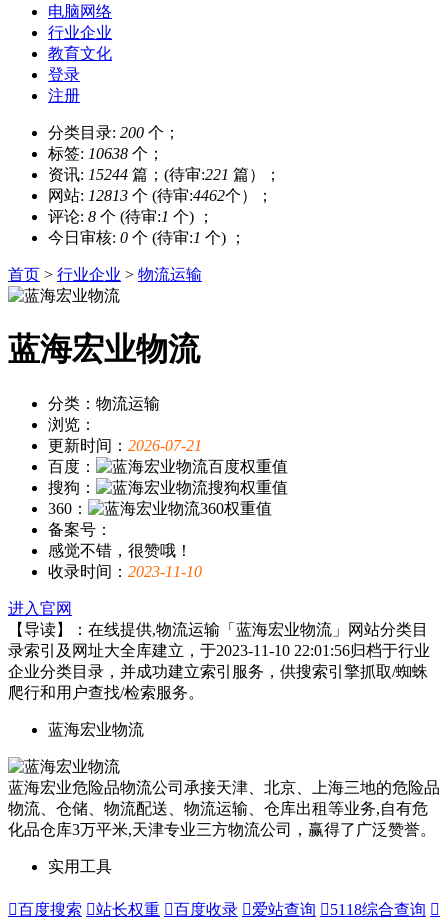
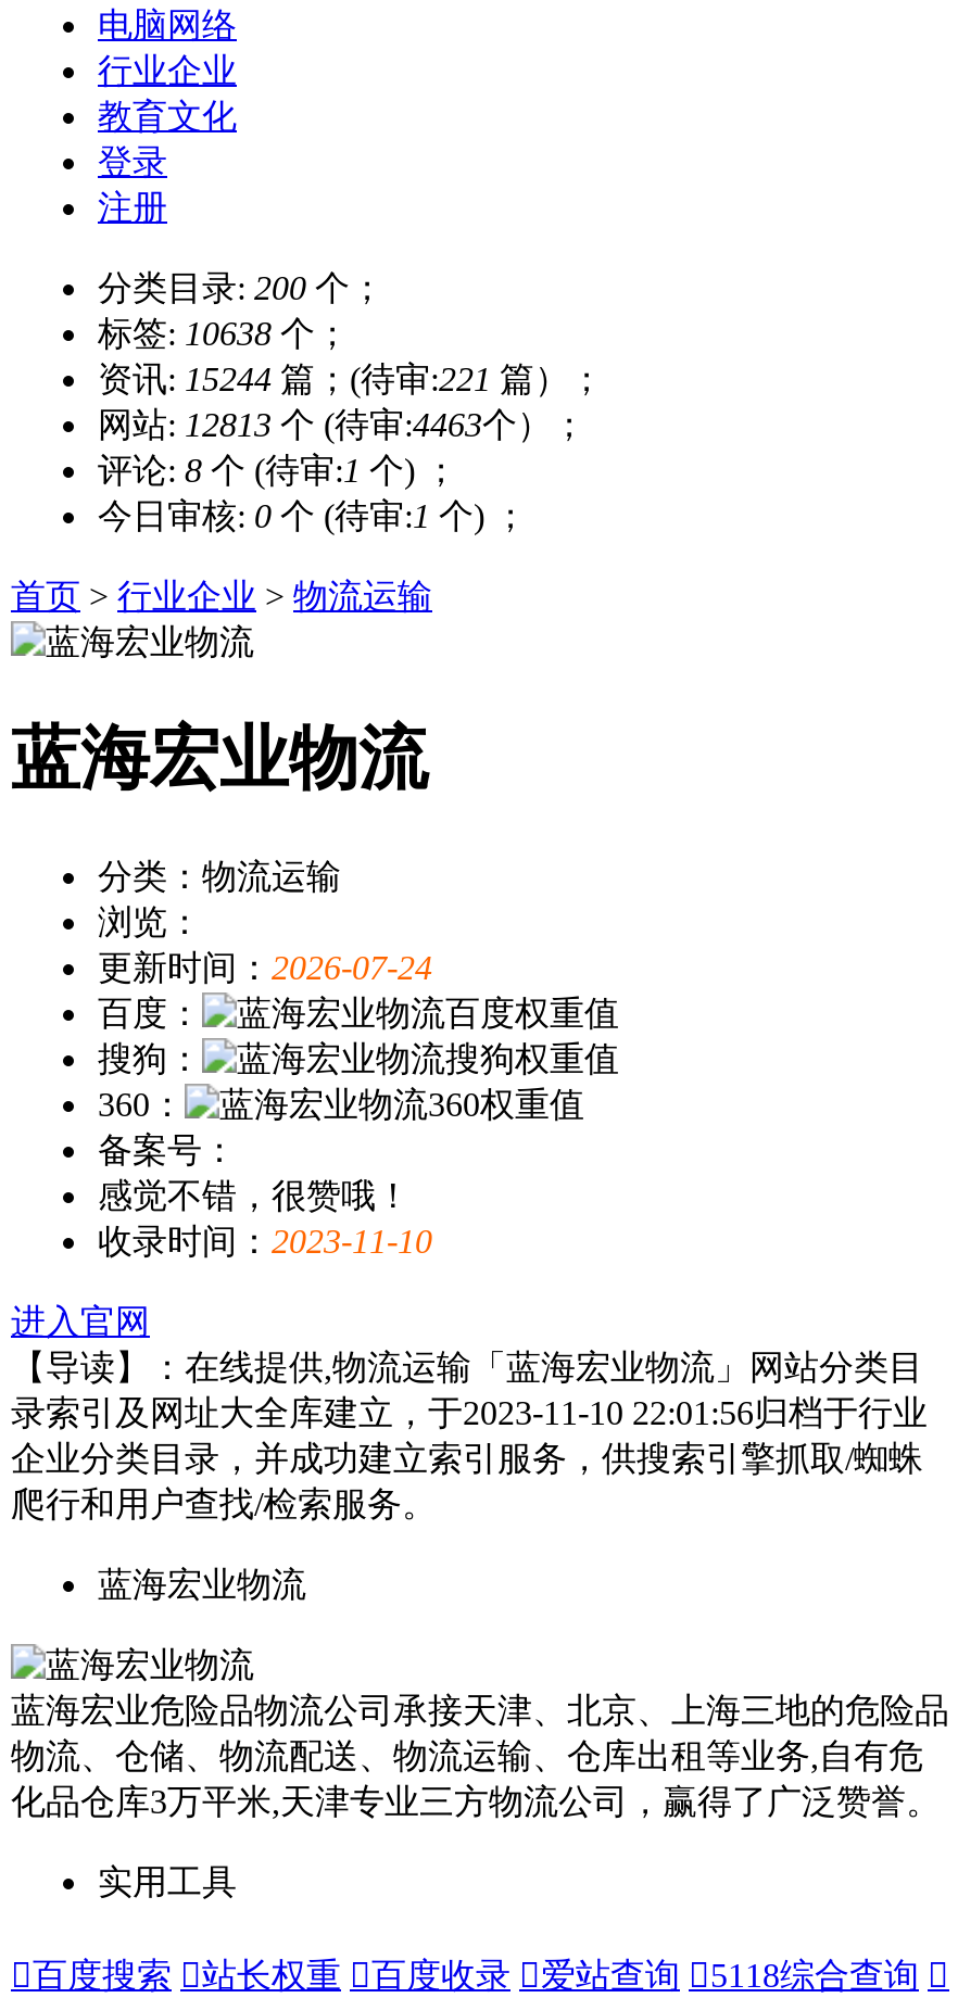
- 网站: 12813个 (待审:4462个）；
+ 网站: 12813个 (待审:4463个）；

- 更新时间：2026-07-21
+ 更新时间：2026-07-24
